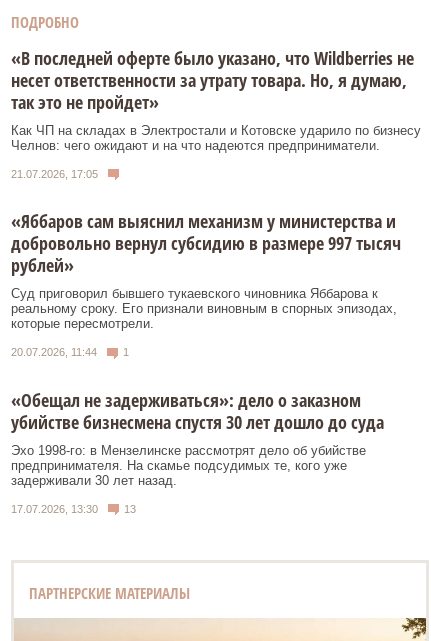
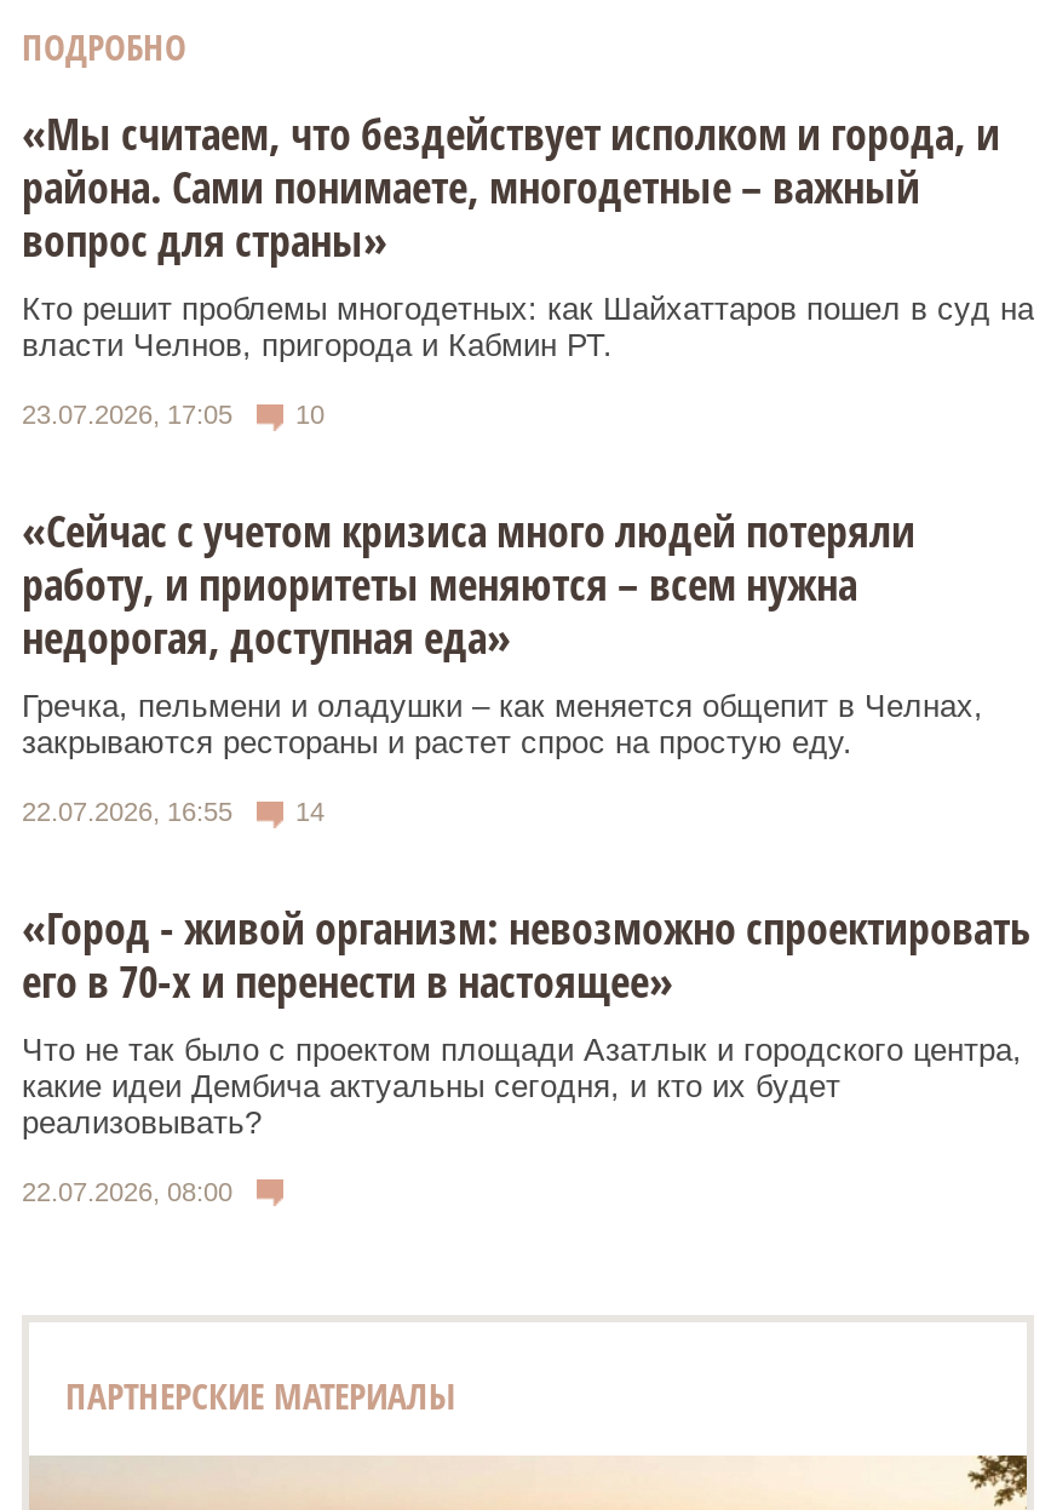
- «В последней оферте было указано, что Wildberries не
- несет ответственности за утрату товара. Но, я думаю,
- так это не пройдет»
- Как ЧП на складах в Электростали и Котовске ударило по бизнесу
- Челнов: чего ожидают и на что надеются предприниматели.
+ «Мы считаем, что бездействует исполком и города, и
+ района. Сами понимаете, многодетные – важный
+ вопрос для страны»
+ Кто решит проблемы многодетных: как Шайхаттаров пошел в суд на
+ власти Челнов, пригорода и Кабмин РТ.

- 21.07.2026, 17:05
+ 23.07.2026, 17:05
+ 10

- «Яббаров сам выяснил механизм у министерства и
- добровольно вернул субсидию в размере 997 тысяч
- рублей»
- Суд приговорил бывшего тукаевского чиновника Яббарова к
- реальному сроку. Его признали виновным в спорных эпизодах,
- которые пересмотрели.
+ «Сейчас с учетом кризиса много людей потеряли
+ работу, и приоритеты меняются – всем нужна
+ недорогая, доступная еда»
+ Гречка, пельмени и оладушки – как меняется общепит в Челнах,
+ закрываются рестораны и растет спрос на простую еду.

- 20.07.2026, 11:44
- 1
+ 22.07.2026, 16:55
+ 14

- «Обещал не задерживаться»: дело о заказном
- убийстве бизнесмена спустя 30 лет дошло до суда
- Эхо 1998-го: в Мензелинске рассмотрят дело об убийстве
- предпринимателя. На скамье подсудимых те, кого уже
- задерживали 30 лет назад.
+ «Город - живой организм: невозможно спроектировать
+ его в 70-х и перенести в настоящее»
+ Что не так было с проектом площади Азатлык и городского центра,
+ какие идеи Дембича актуальны сегодня, и кто их будет
+ реализовывать?

- 17.07.2026, 13:30
- 13
+ 22.07.2026, 08:00
